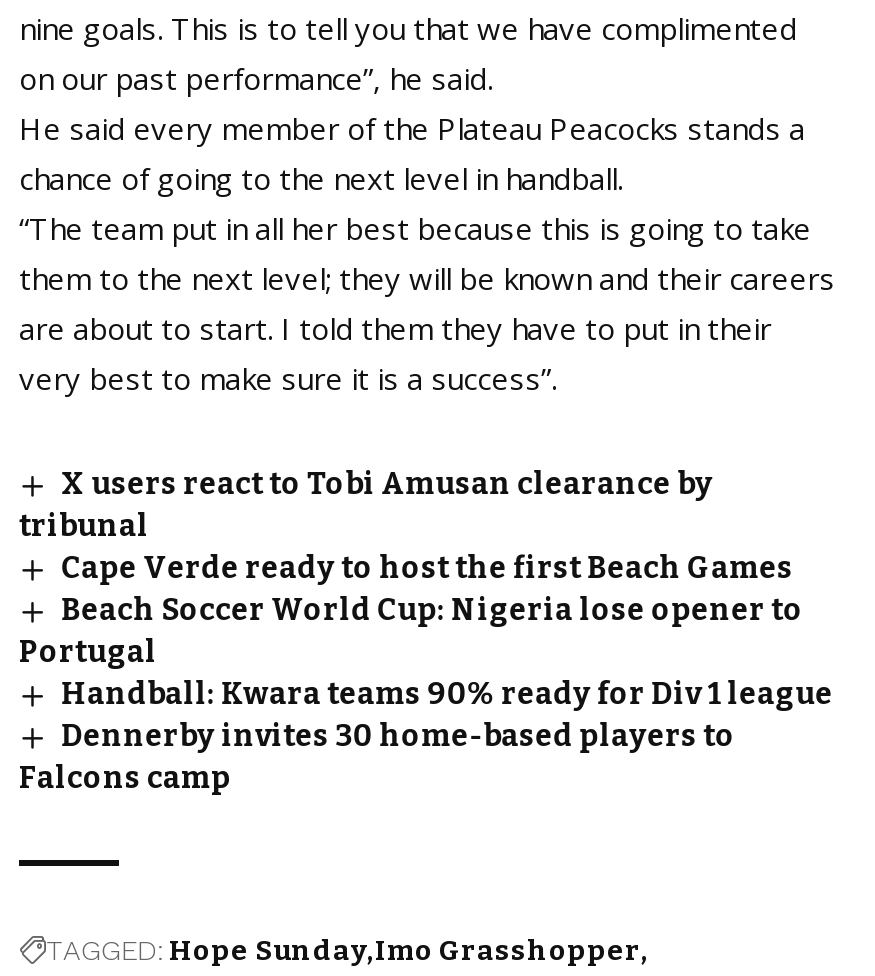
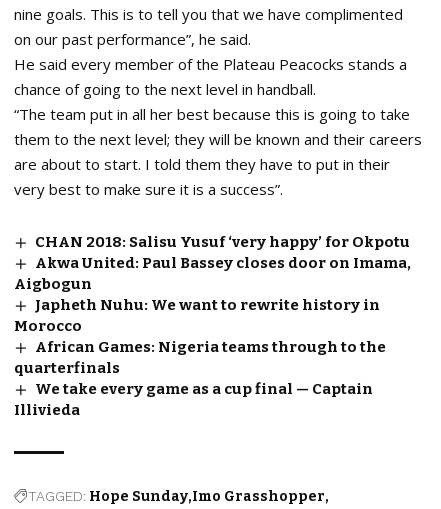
- X users react to Tobi Amusan clearance by
- tribunal
- Cape Verde ready to host the first Beach Games
- Beach Soccer World Cup: Nigeria lose opener to
- Portugal
- Handball: Kwara teams 90% ready for Div 1 league
- Dennerby invites 30 home-based players to
- Falcons camp
+ CHAN 2018: Salisu Yusuf ‘very happy’ for Okpotu
+ Akwa United: Paul Bassey closes door on Imama,
+ Aigbogun
+ Japheth Nuhu: We want to rewrite history in
+ Morocco
+ African Games: Nigeria teams through to the
+ quarterfinals
+ We take every game as a cup final — Captain
+ Illivieda
